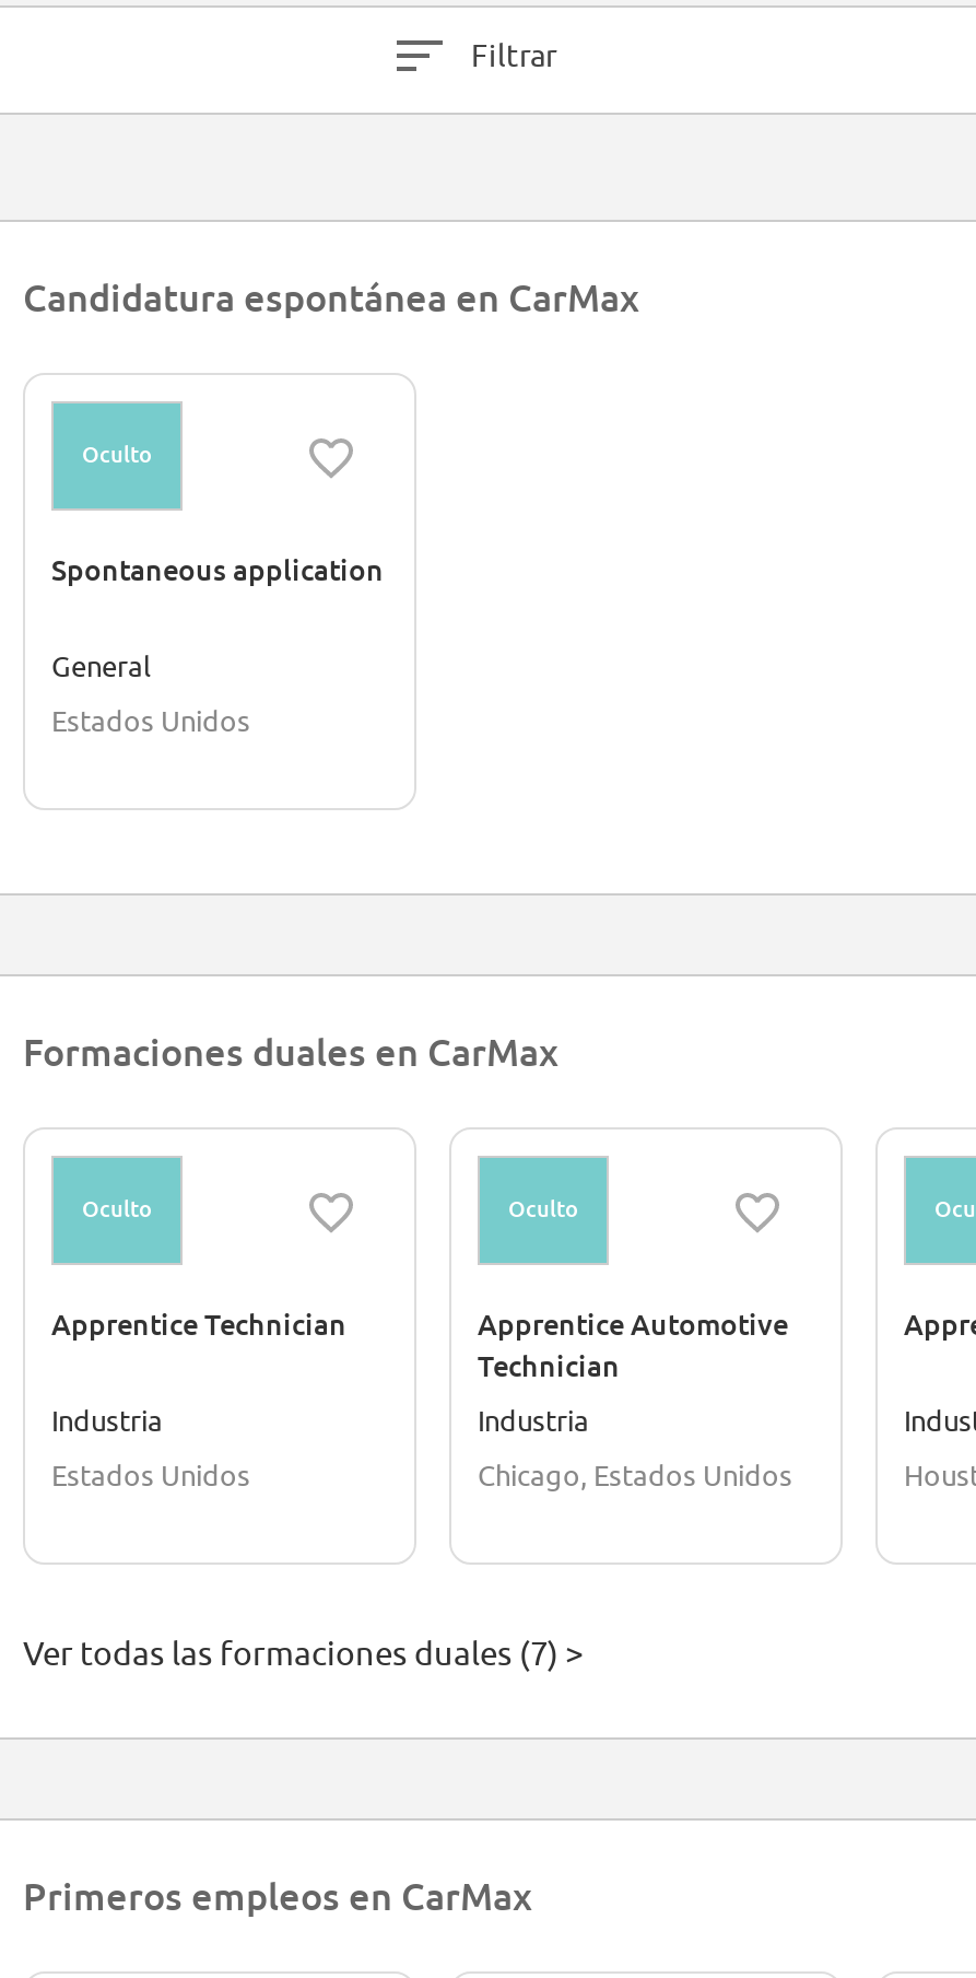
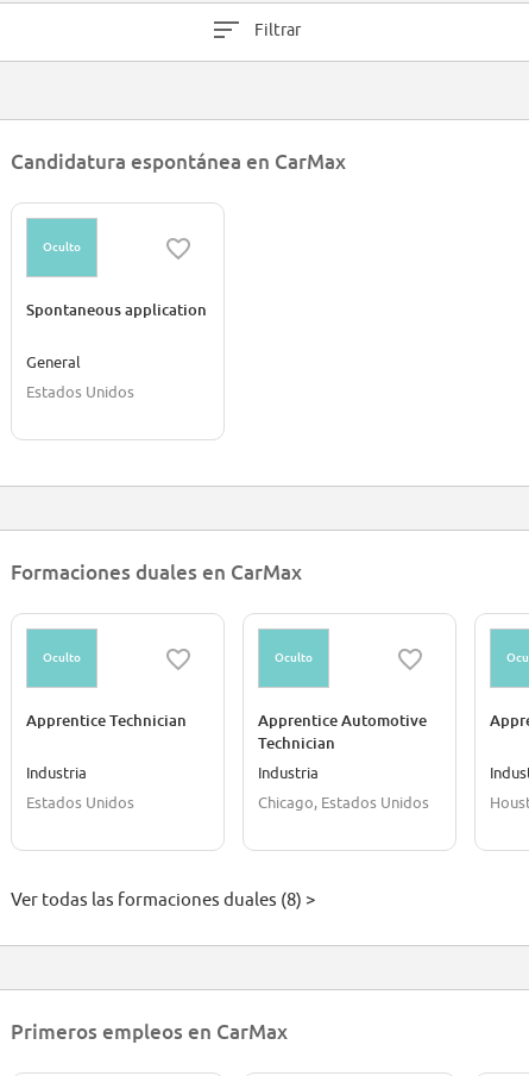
- Ver todas las formaciones duales (7) >
+ Ver todas las formaciones duales (8) >
